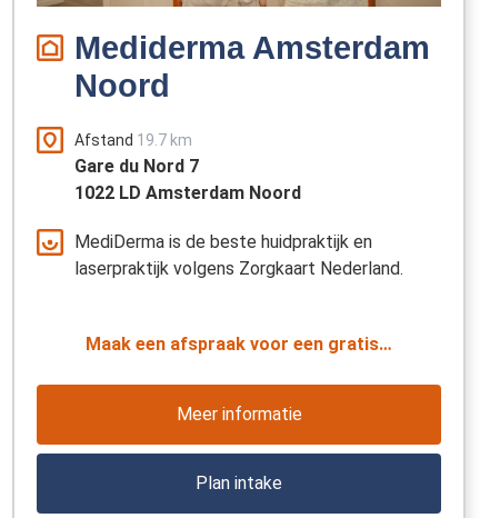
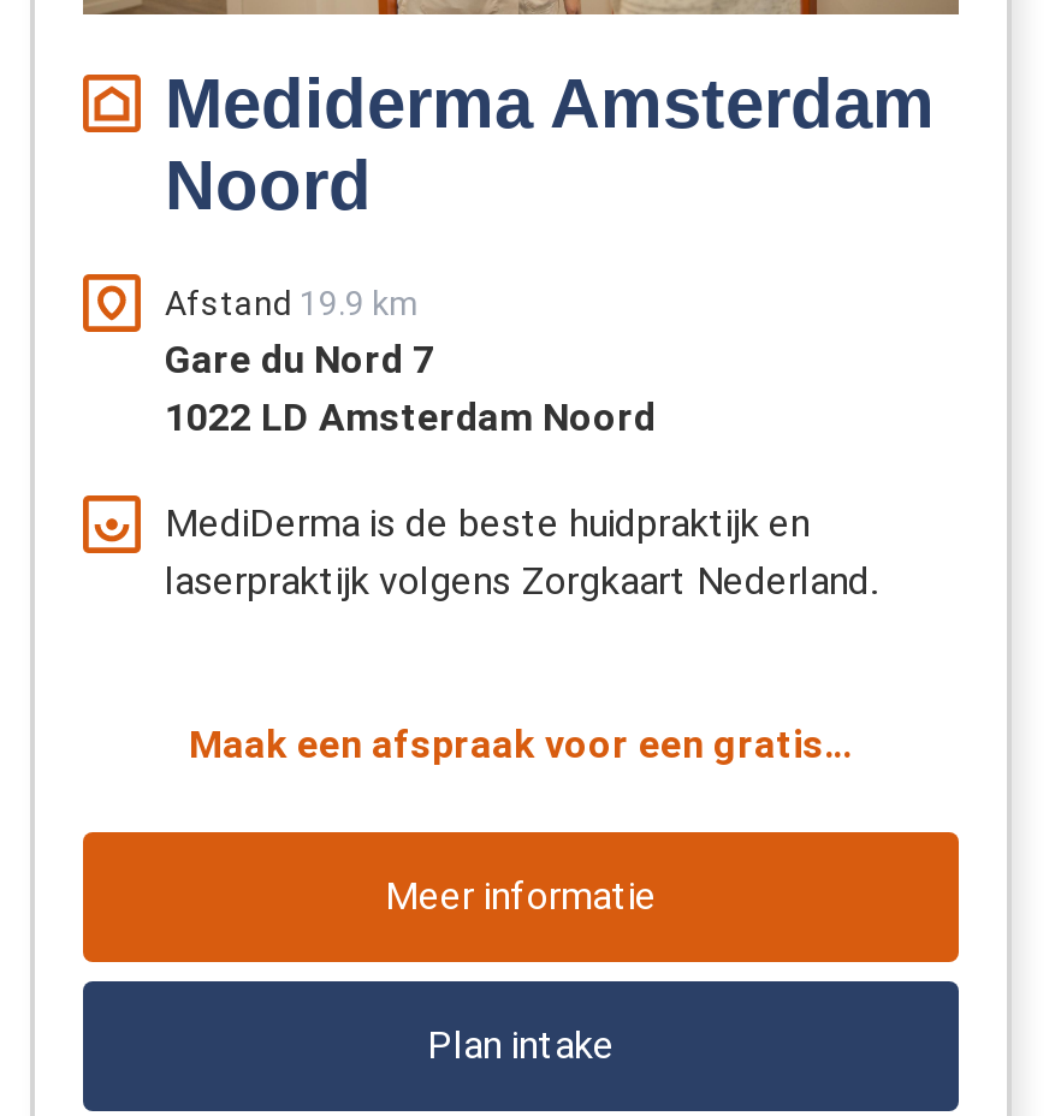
- Afstand 19.7 km
+ Afstand 19.9 km
